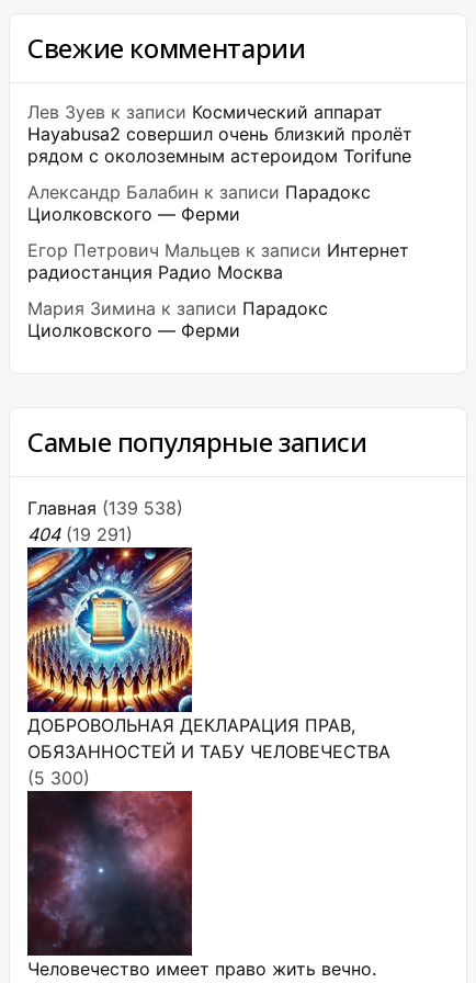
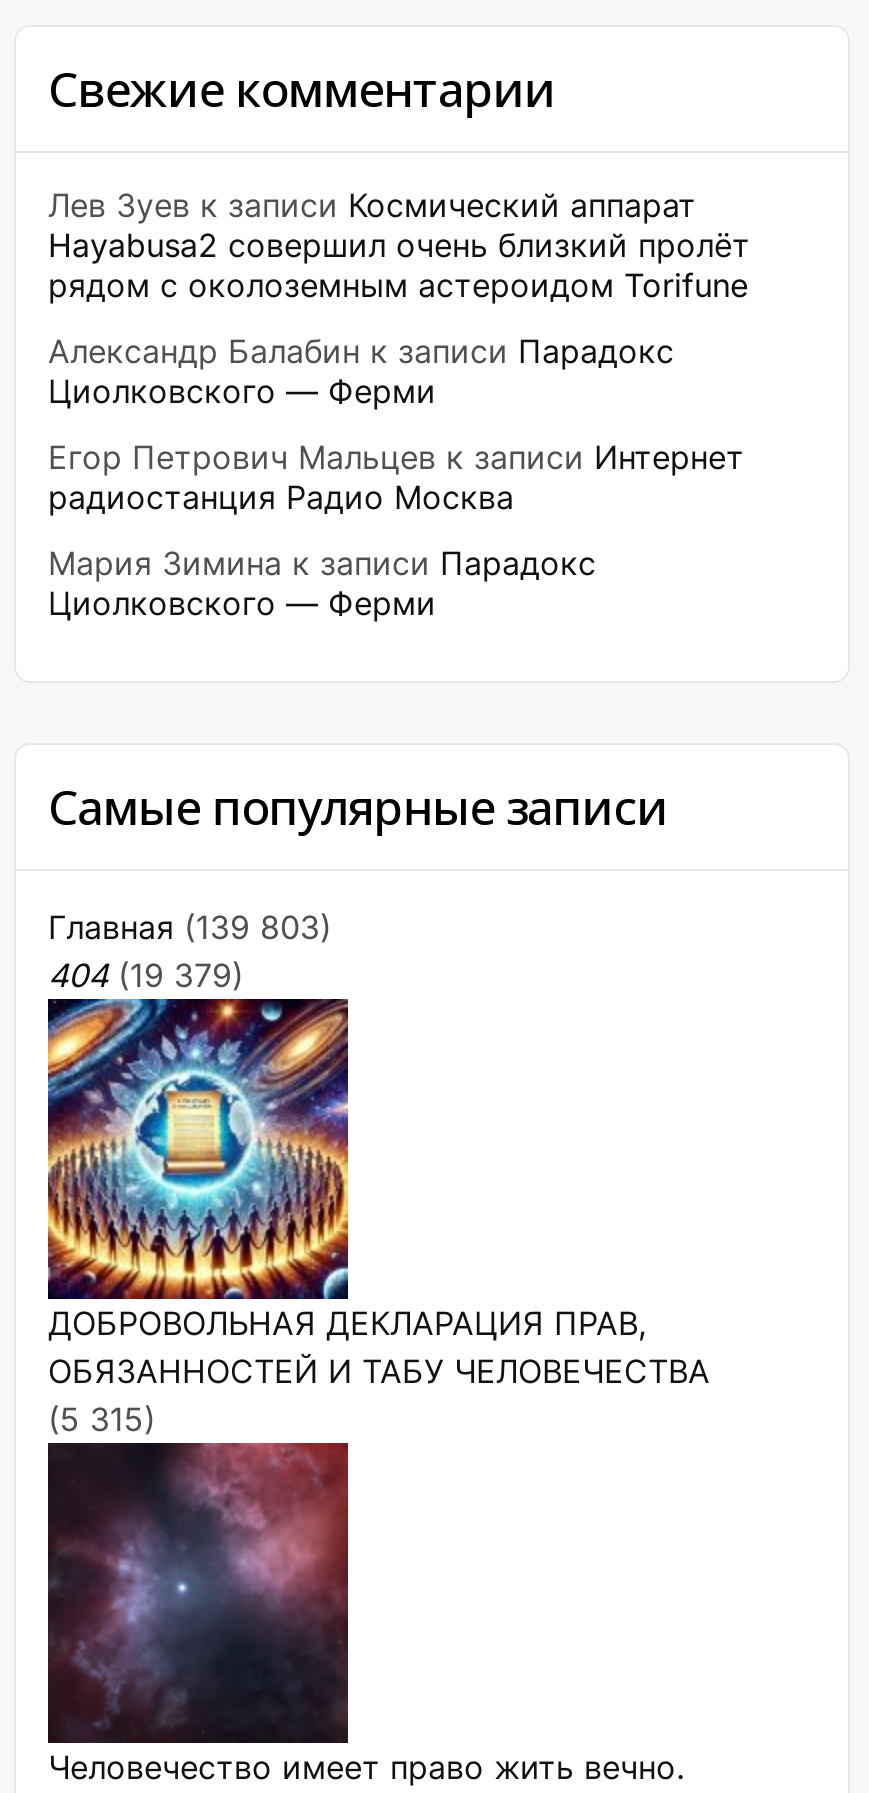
- Главная (139 538)
+ Главная (139 803)

- 404 (19 291)
+ 404 (19 379)

- (5 300)
+ (5 315)
